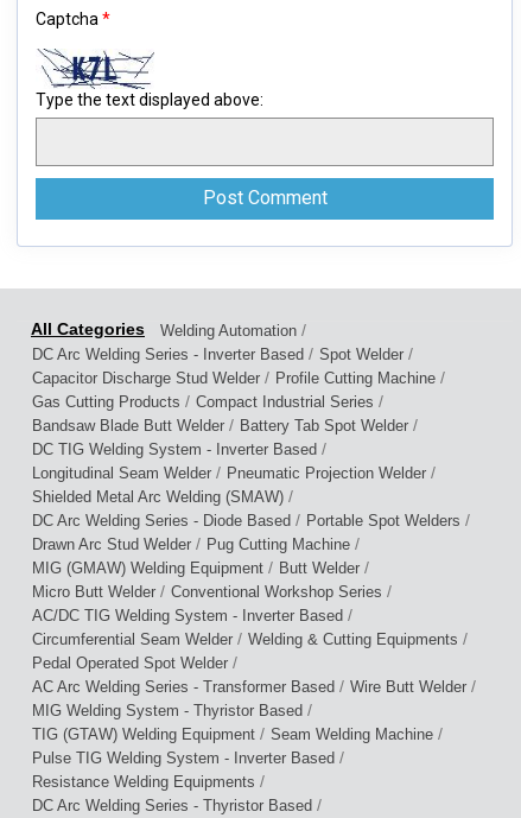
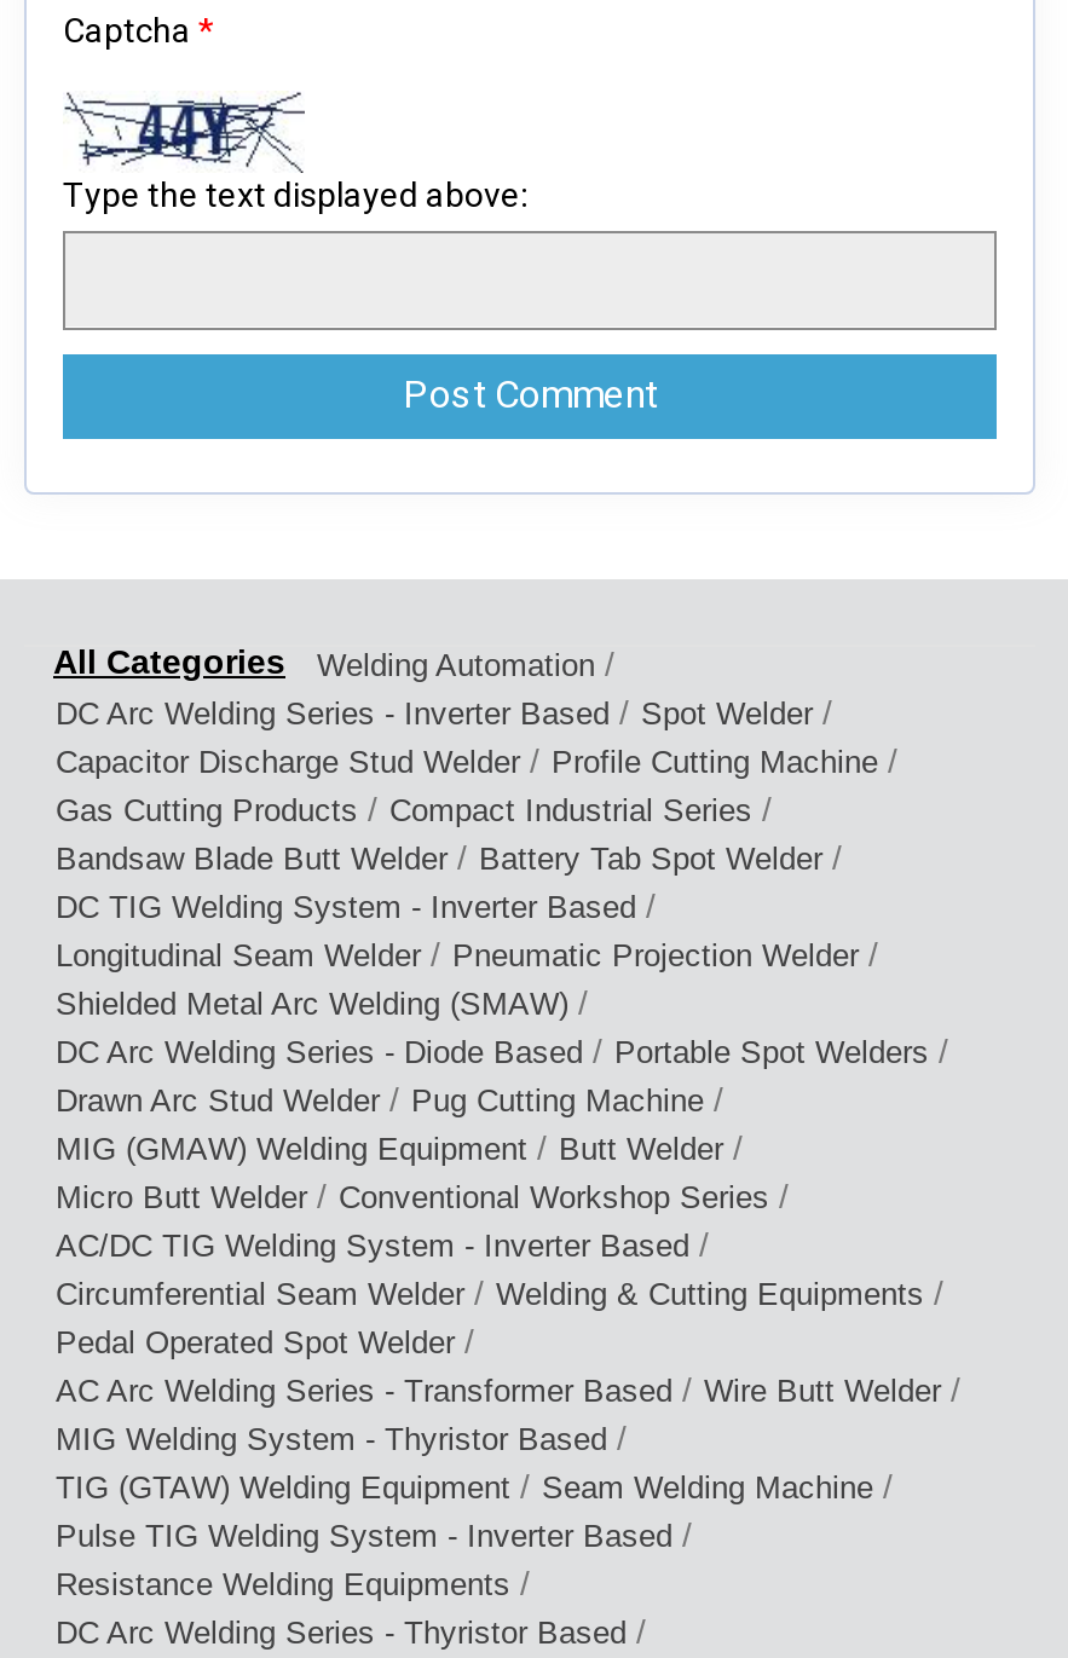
- [image]
+ [image]
